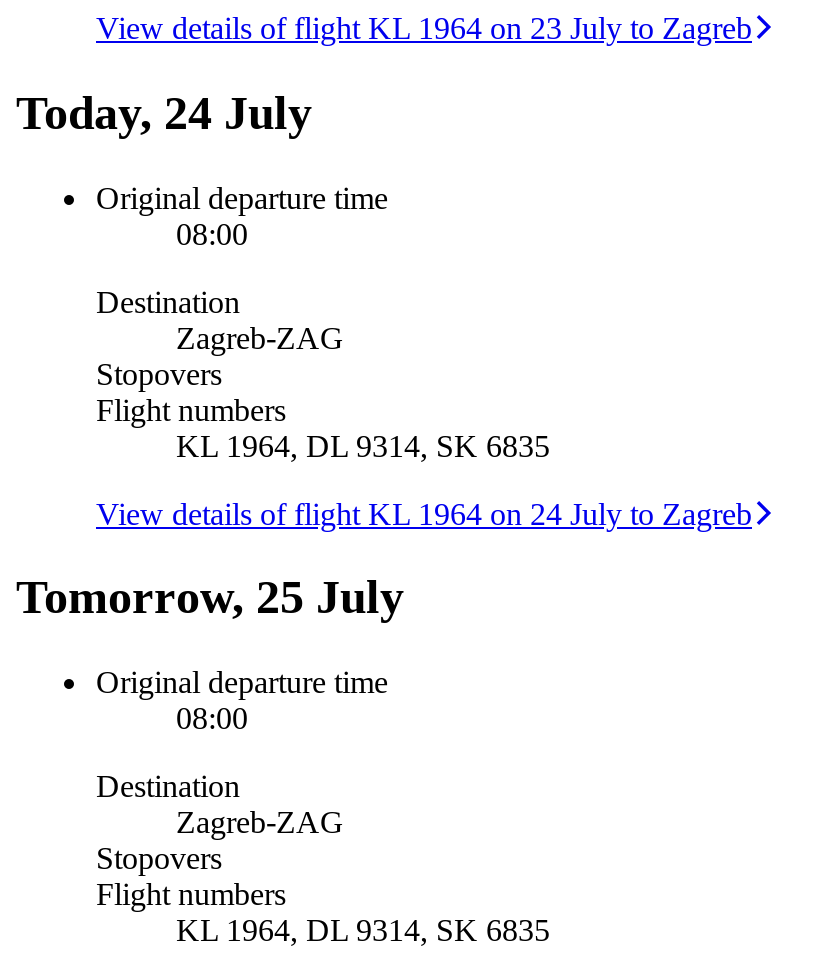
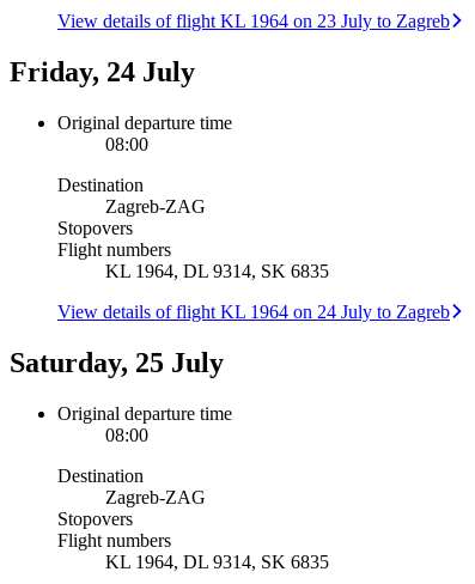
- Today, 24 July
+ Friday, 24 July

- Tomorrow, 25 July
+ Saturday, 25 July
